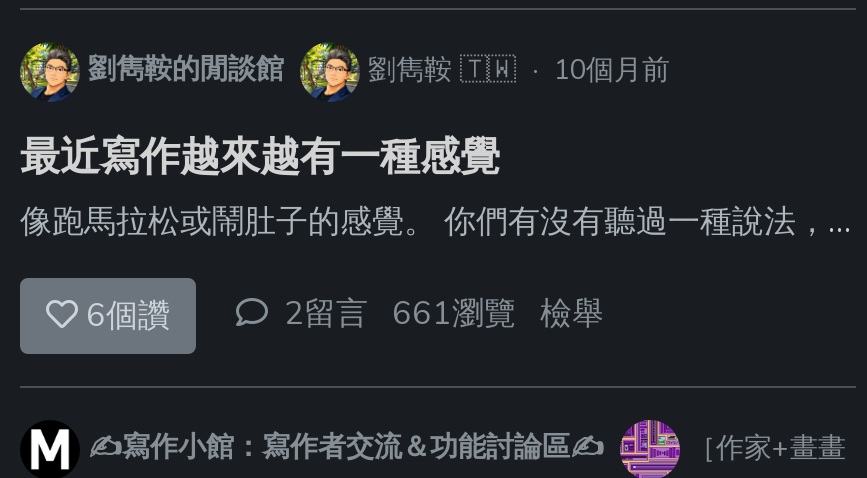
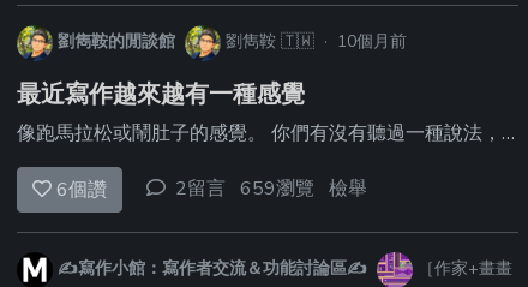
- 2留言 661瀏覽 檢舉
+ 2留言 659瀏覽 檢舉
